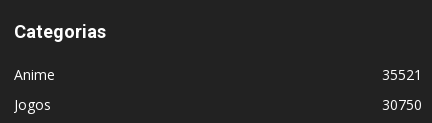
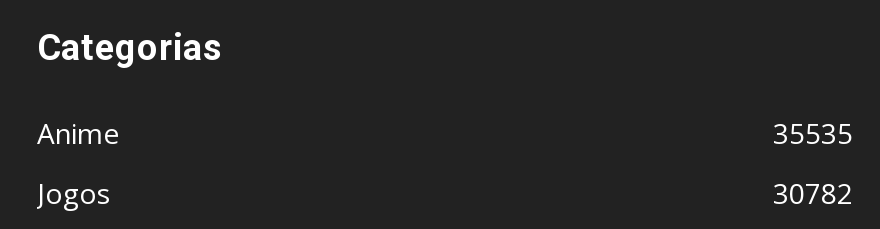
- 35521
+ 35535

- 30750
+ 30782
